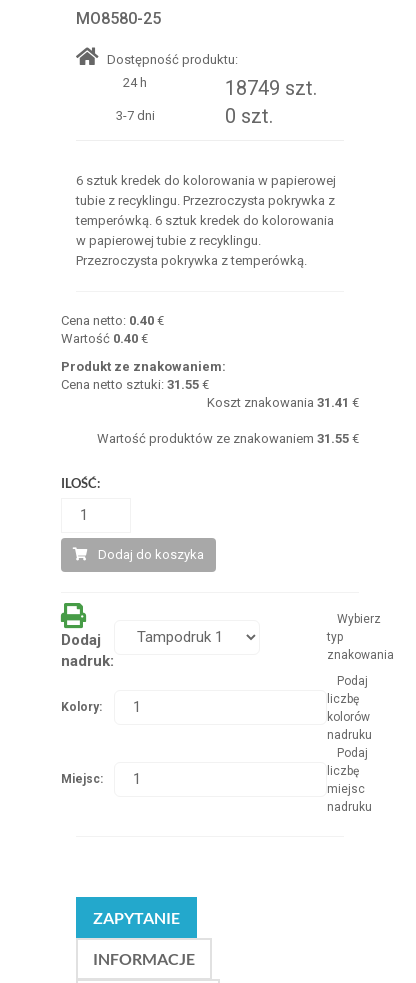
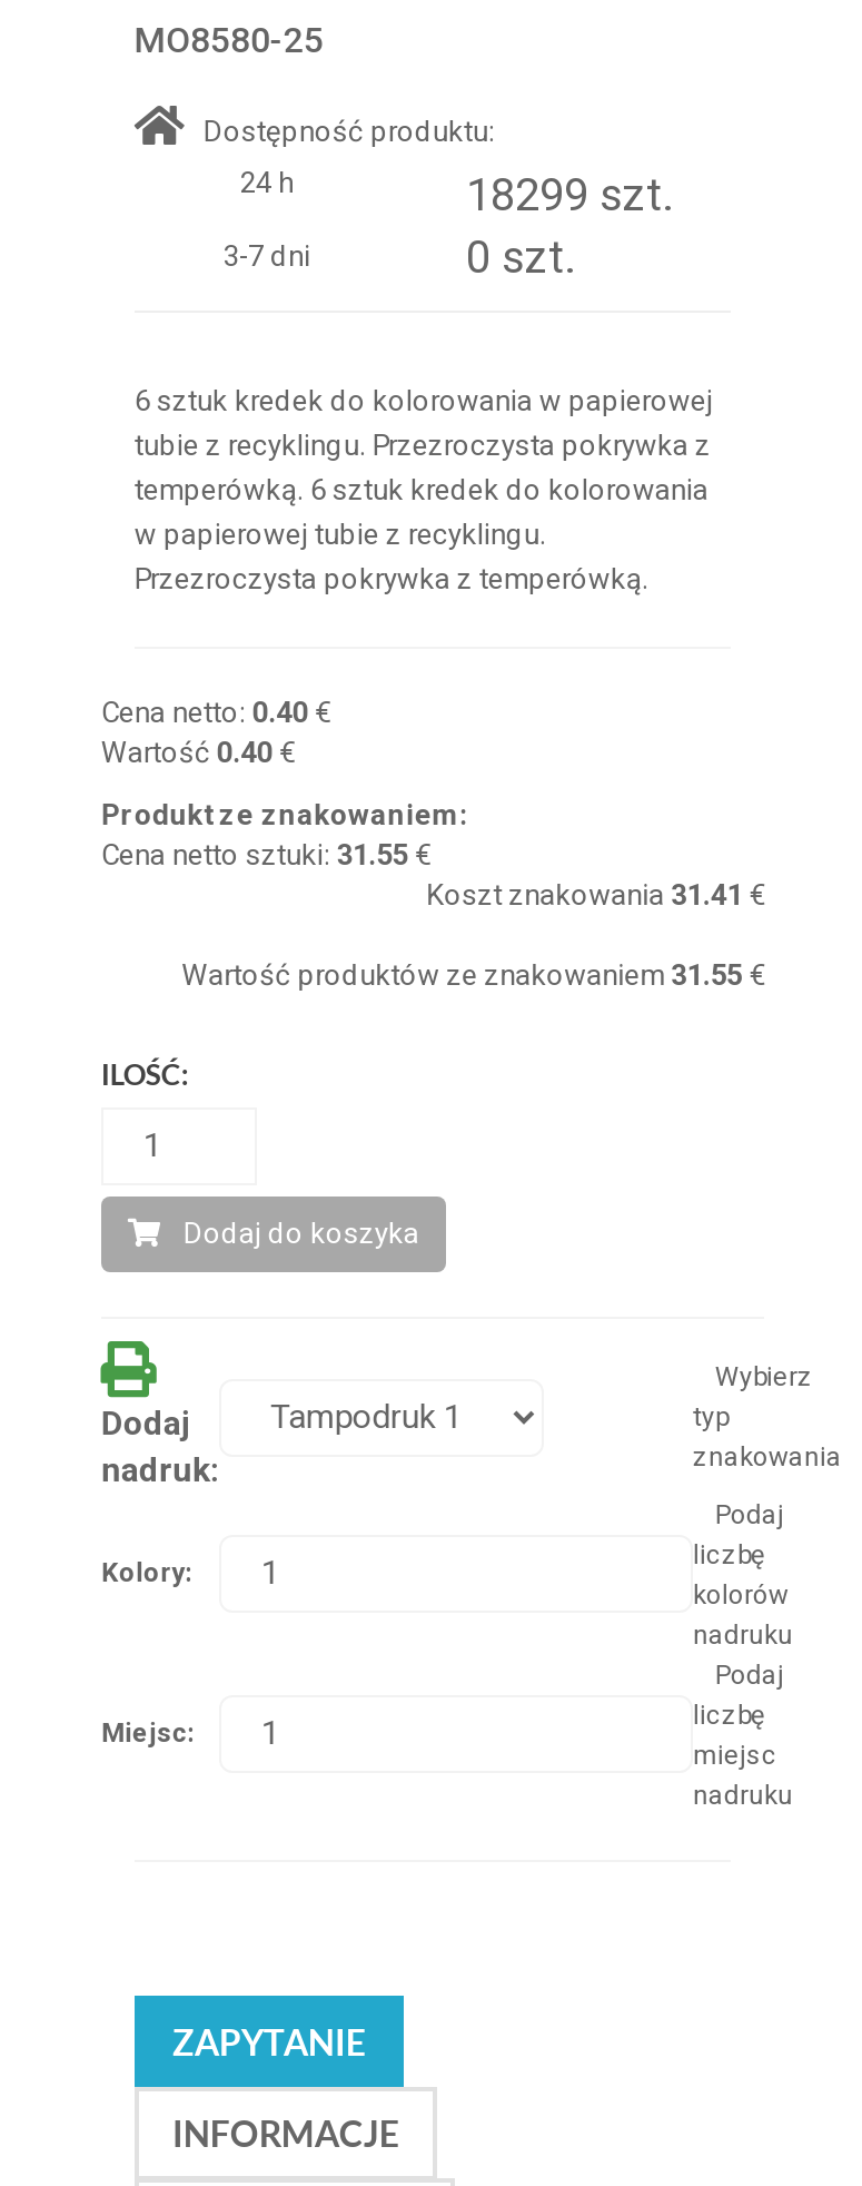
- 18749 szt.
+ 18299 szt.
